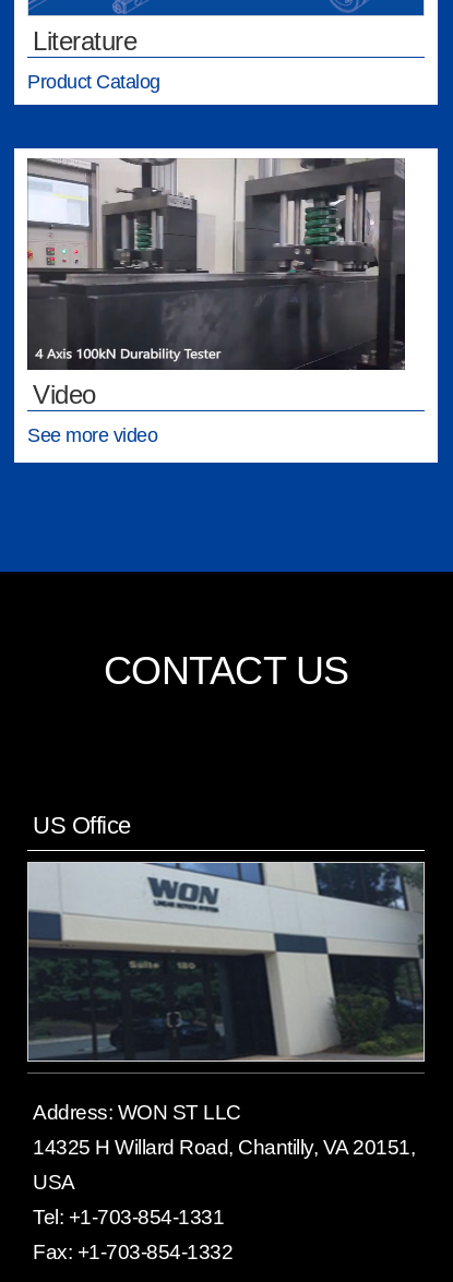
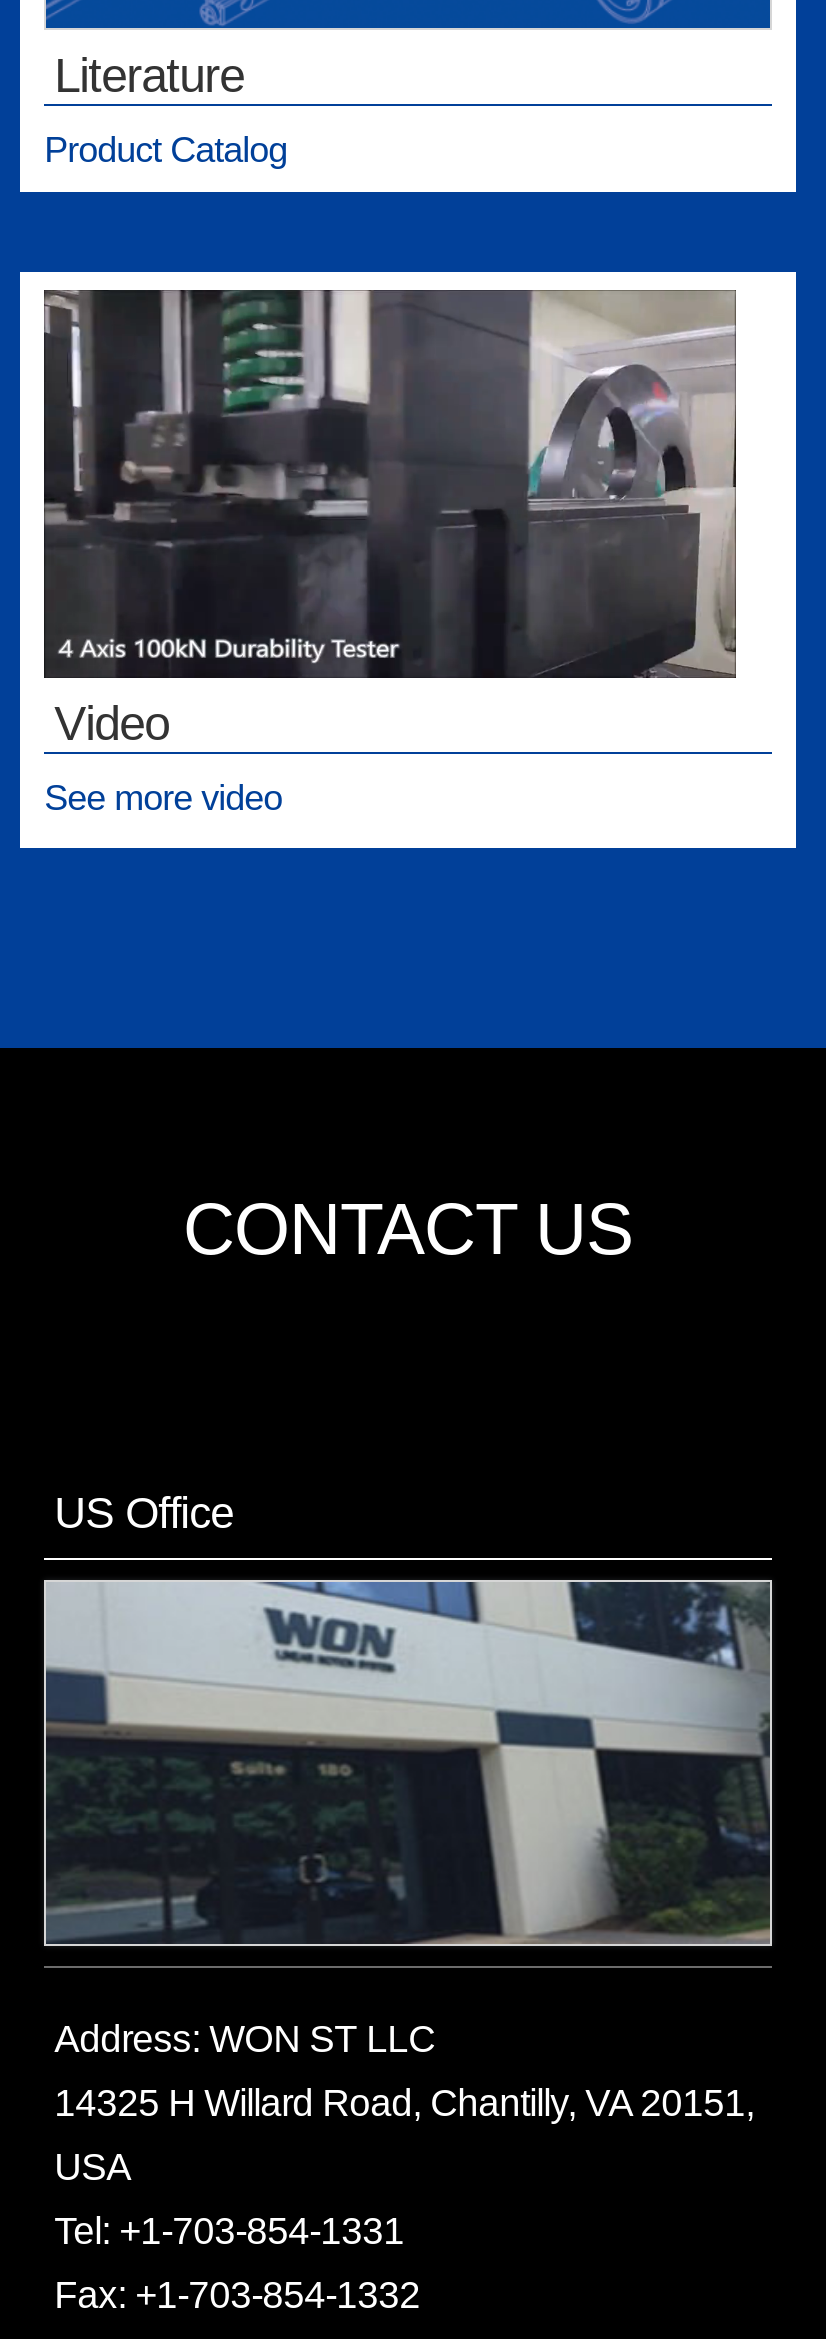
- [image]
+ [image]
